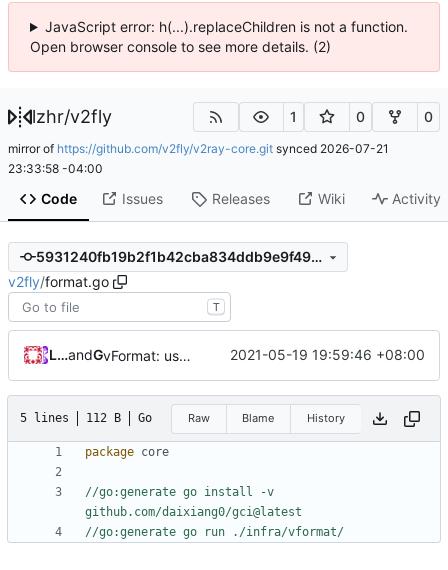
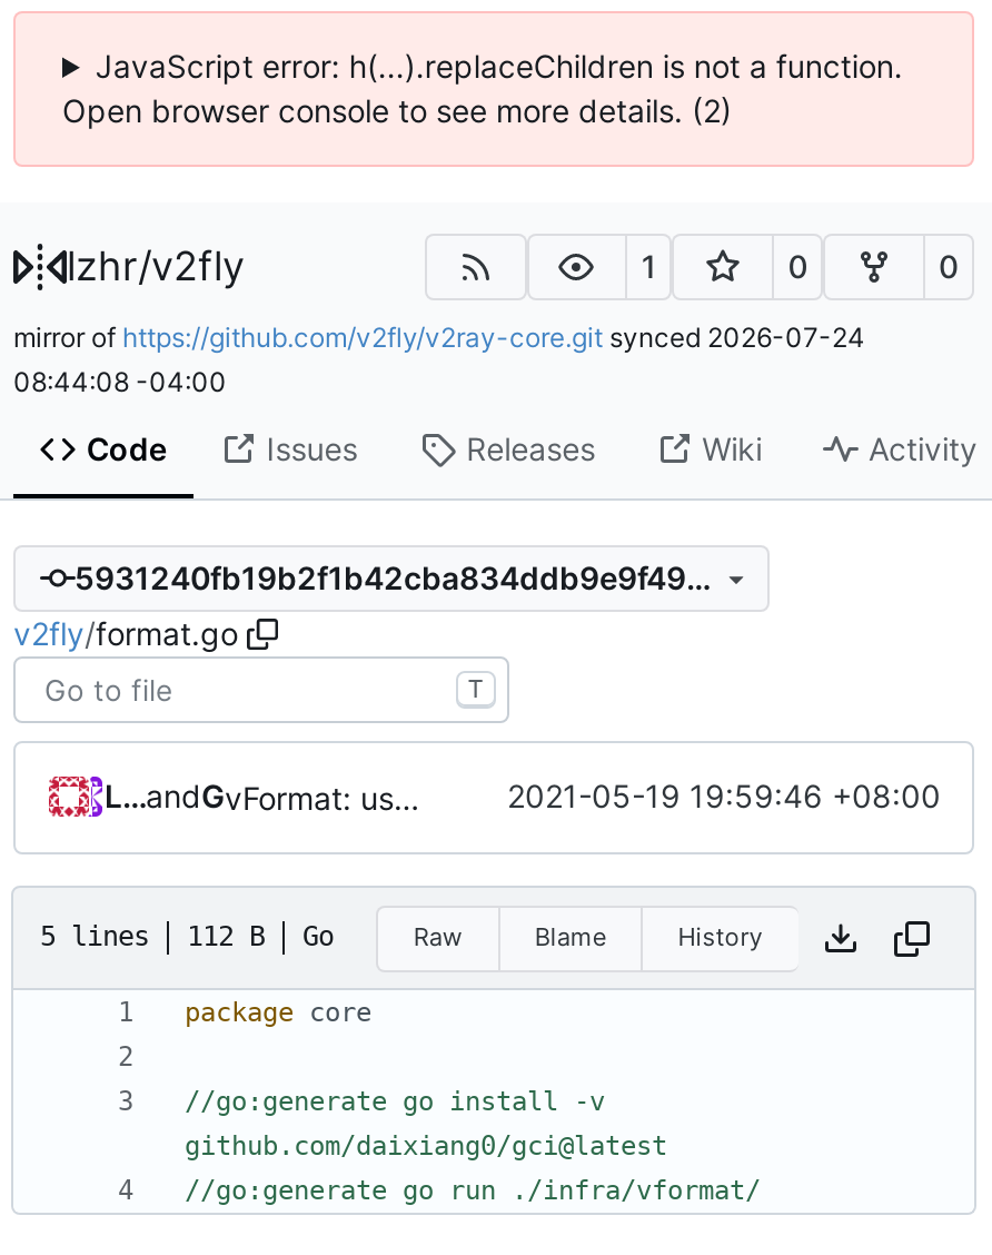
- mirror of https://github.com/v2fly/v2ray-core.git synced 2026-07-21
+ mirror of https://github.com/v2fly/v2ray-core.git synced 2026-07-24

- 23:33:58 -04:00
+ 08:44:08 -04:00
